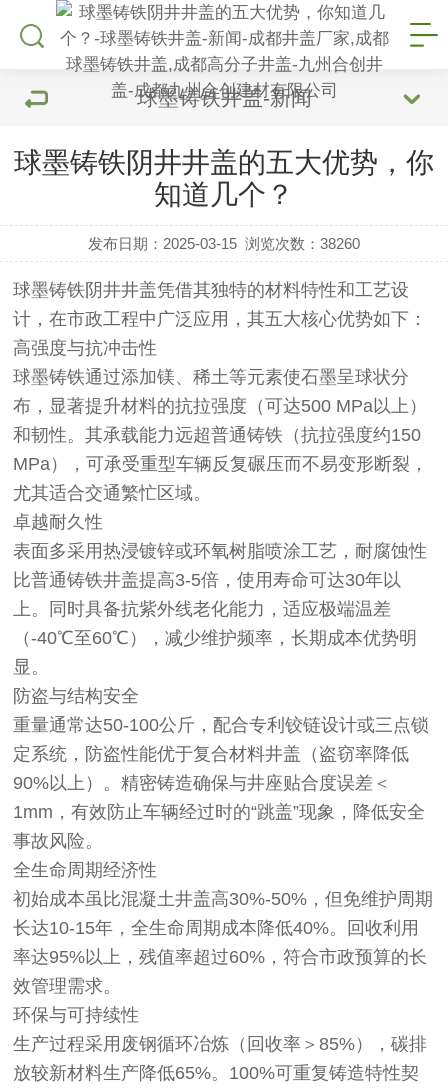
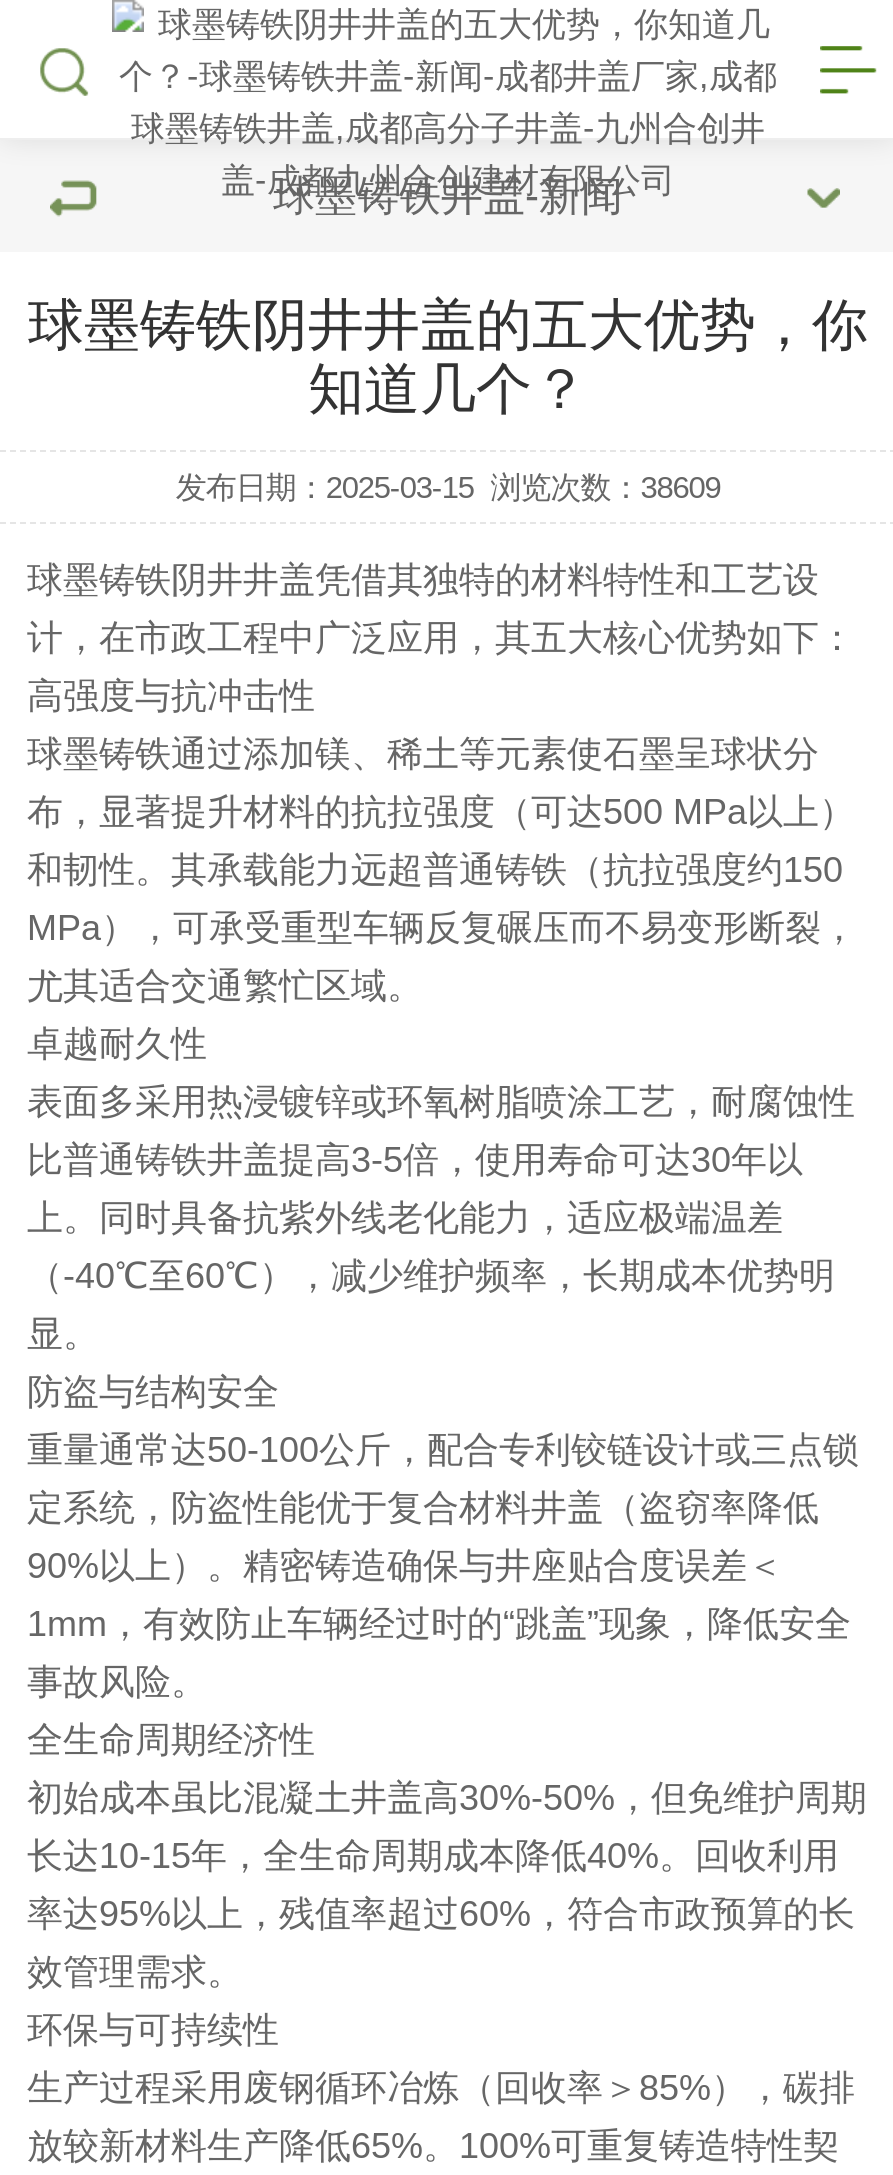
- 发布日期：2025-03-15 浏览次数：38260
+ 发布日期：2025-03-15 浏览次数：38609
